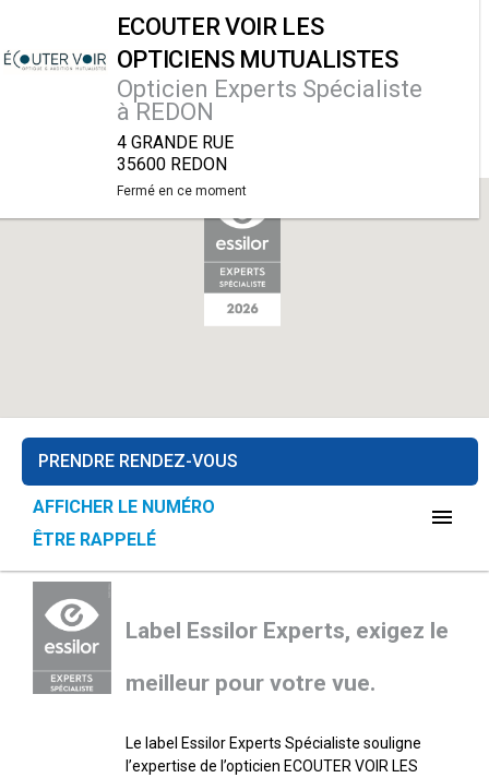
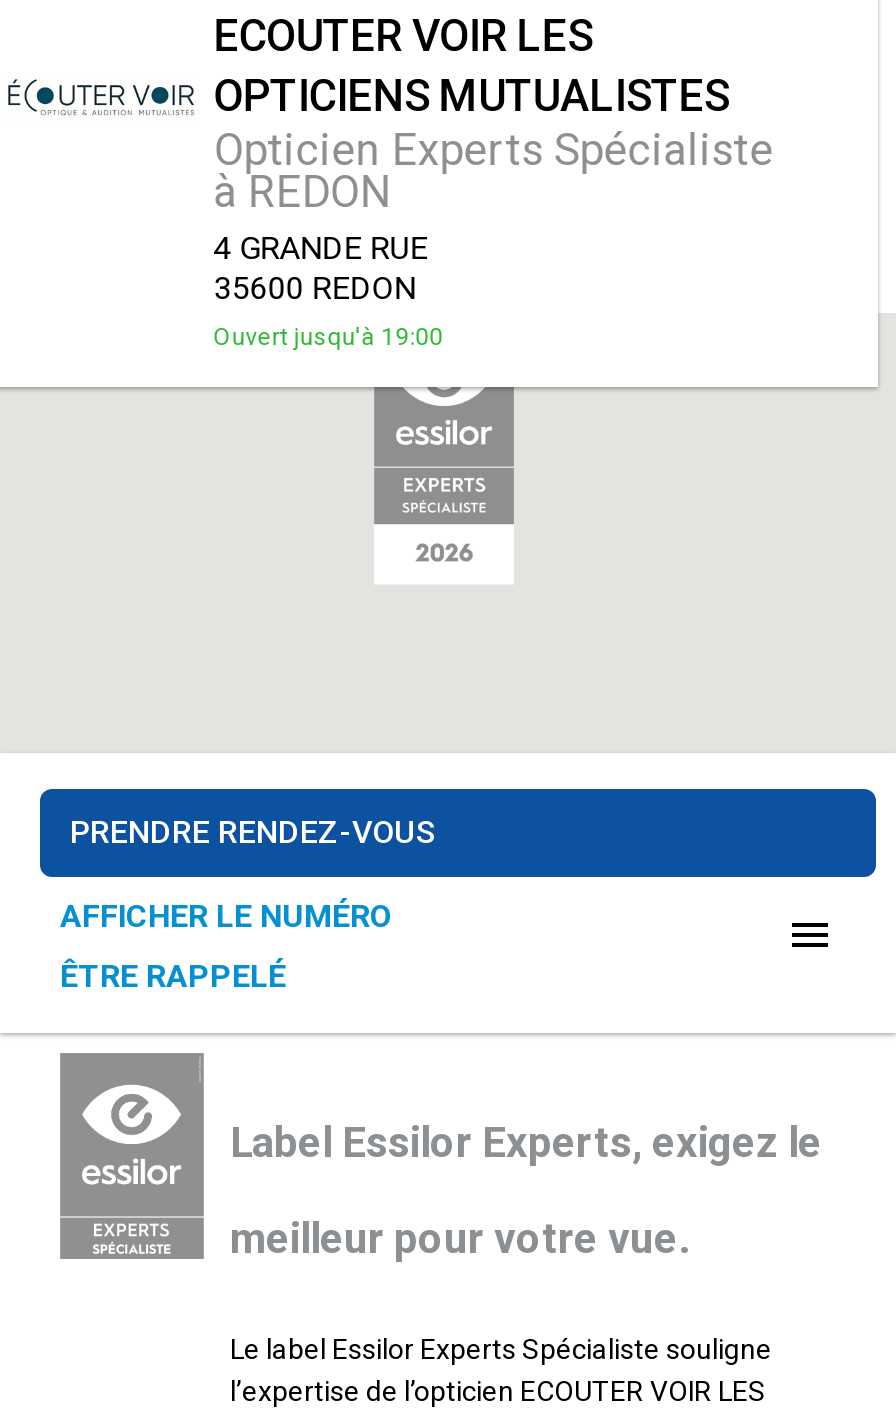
- Fermé en ce moment
+ Ouvert jusqu'à 19:00
